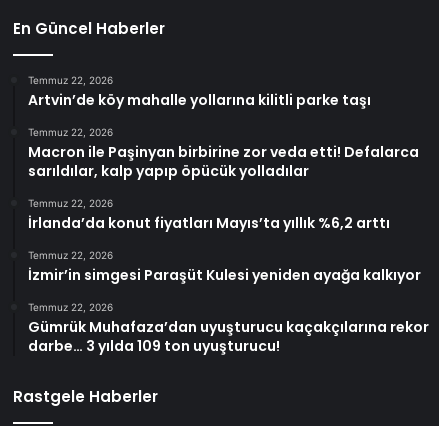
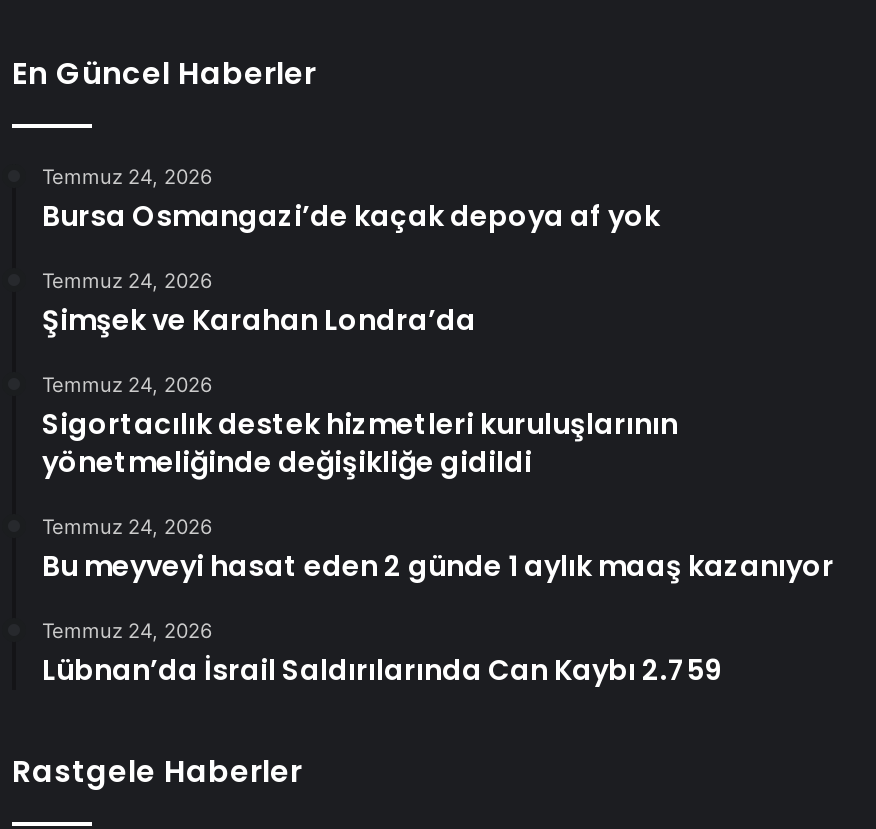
- Temmuz 22, 2026
- Artvin’de köy mahalle yollarına kilitli parke taşı
+ Temmuz 24, 2026
+ Bursa Osmangazi’de kaçak depoya af yok

- Temmuz 22, 2026
- Macron ile Paşinyan birbirine zor veda etti! Defalarca
- sarıldılar, kalp yapıp öpücük yolladılar
+ Temmuz 24, 2026
+ Şimşek ve Karahan Londra’da

- Temmuz 22, 2026
- İrlanda’da konut fiyatları Mayıs’ta yıllık %6,2 arttı
+ Temmuz 24, 2026
+ Sigortacılık destek hizmetleri kuruluşlarının
+ yönetmeliğinde değişikliğe gidildi

- Temmuz 22, 2026
- İzmir’in simgesi Paraşüt Kulesi yeniden ayağa kalkıyor
+ Temmuz 24, 2026
+ Bu meyveyi hasat eden 2 günde 1 aylık maaş kazanıyor

- Temmuz 22, 2026
- Gümrük Muhafaza’dan uyuşturucu kaçakçılarına rekor
- darbe… 3 yılda 109 ton uyuşturucu!
+ Temmuz 24, 2026
+ Lübnan’da İsrail Saldırılarında Can Kaybı 2.759
